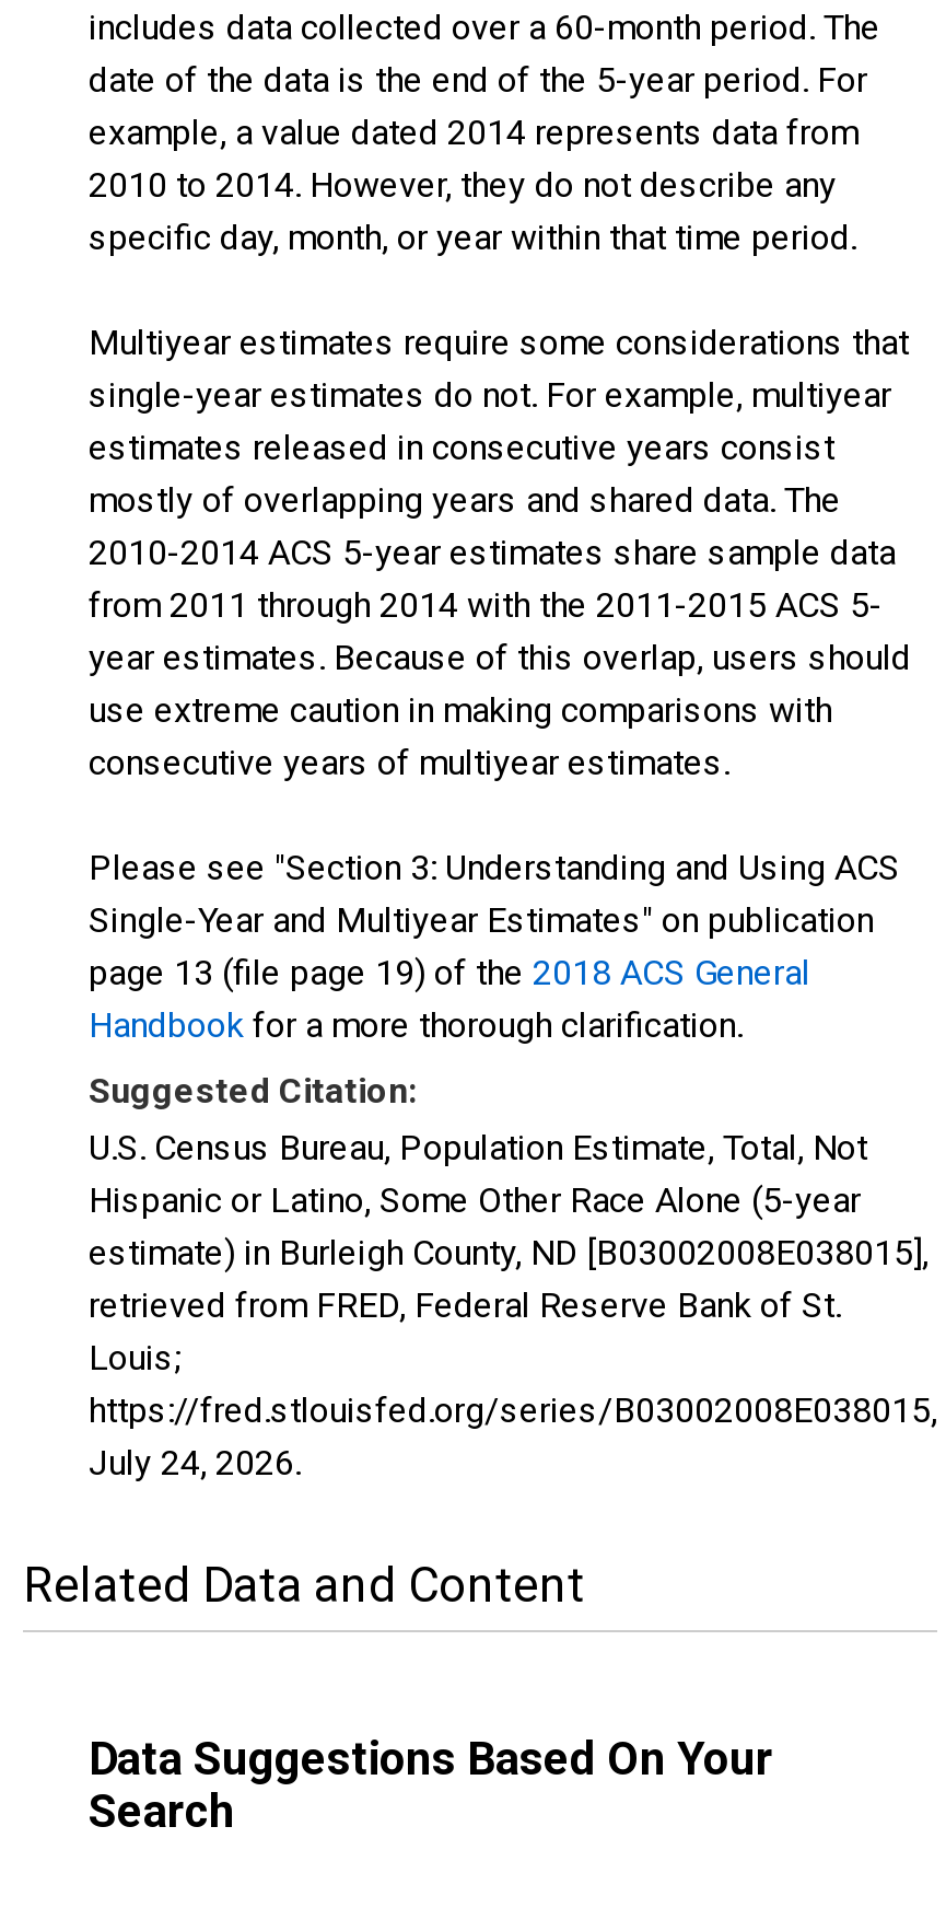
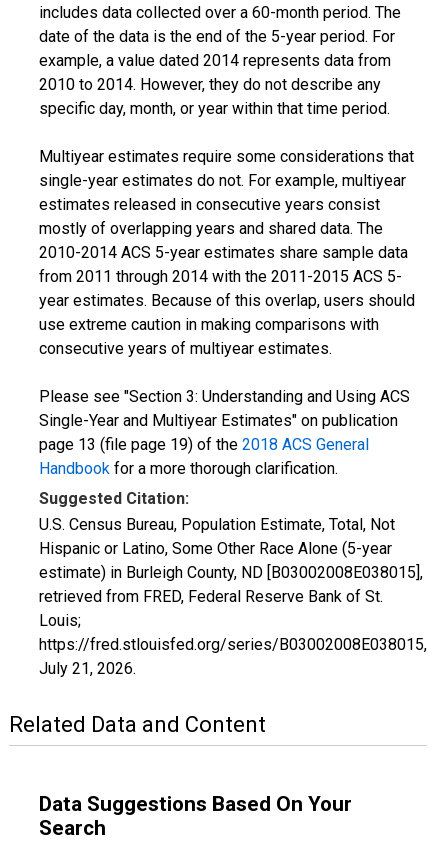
- July 24, 2026.
+ July 21, 2026.
